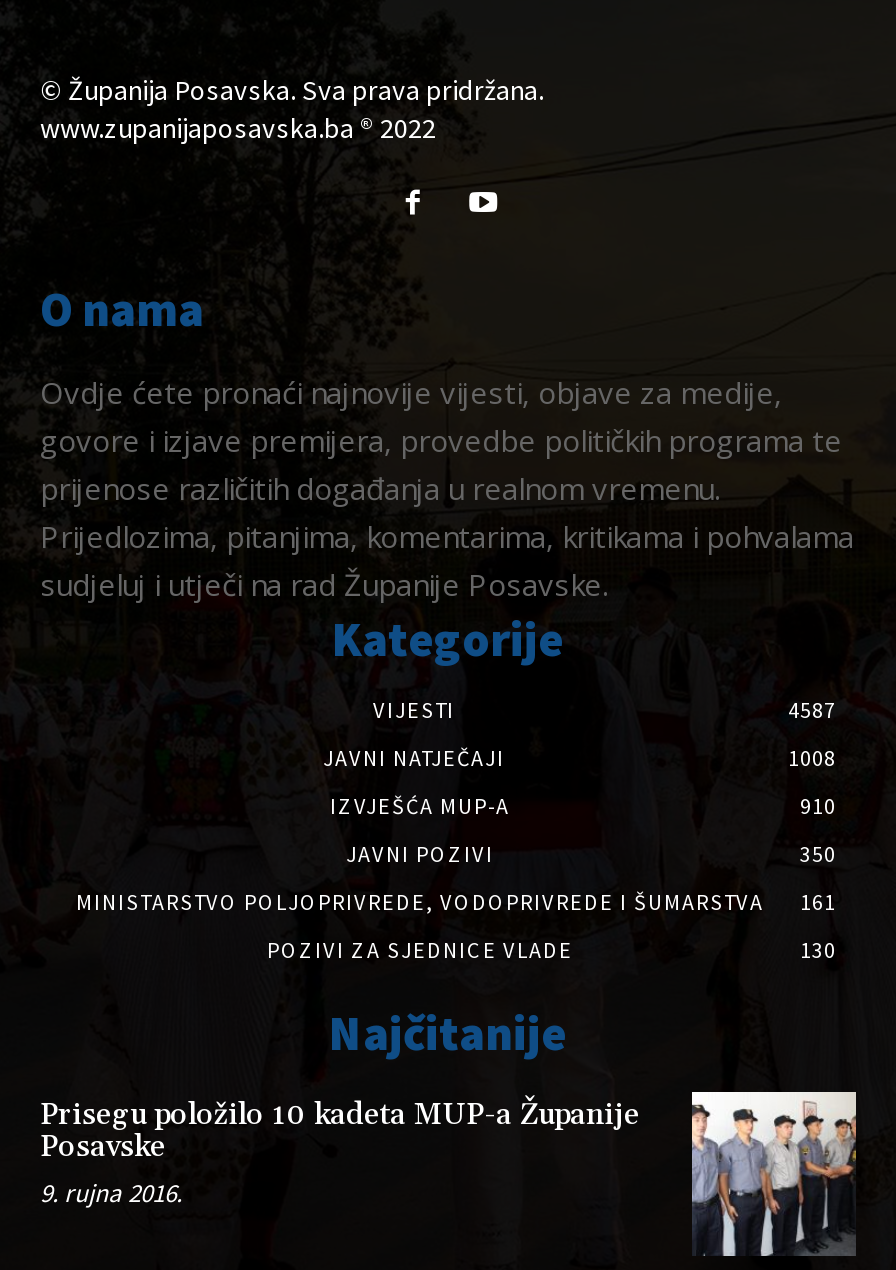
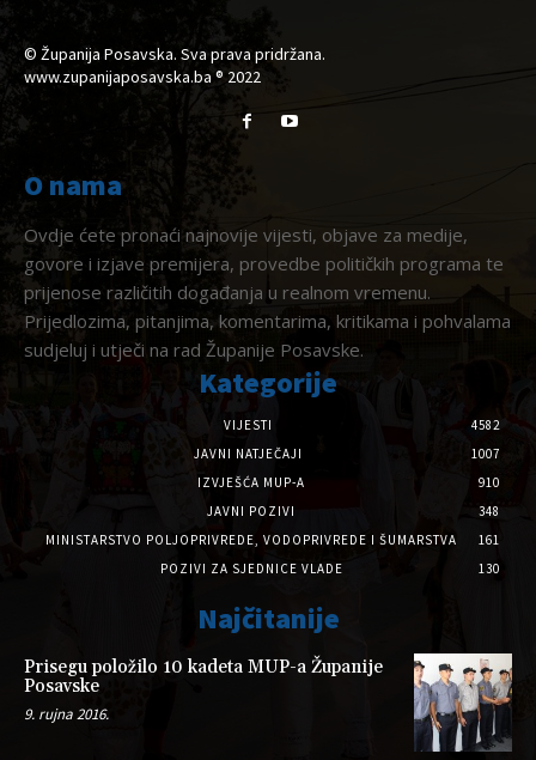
- 4587
+ 4582

- 1008
+ 1007

- 350
+ 348
